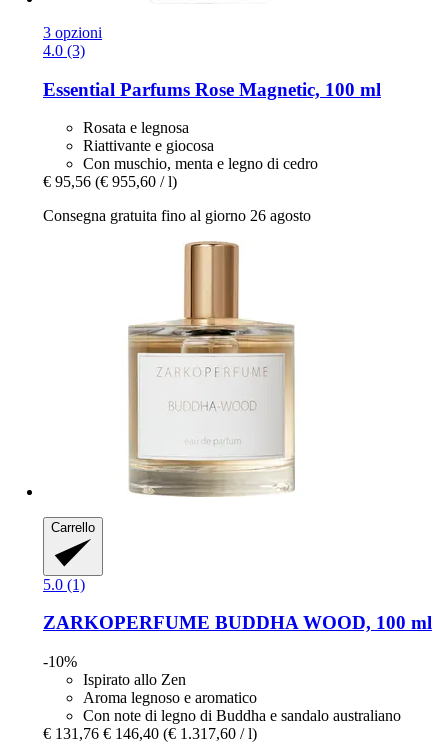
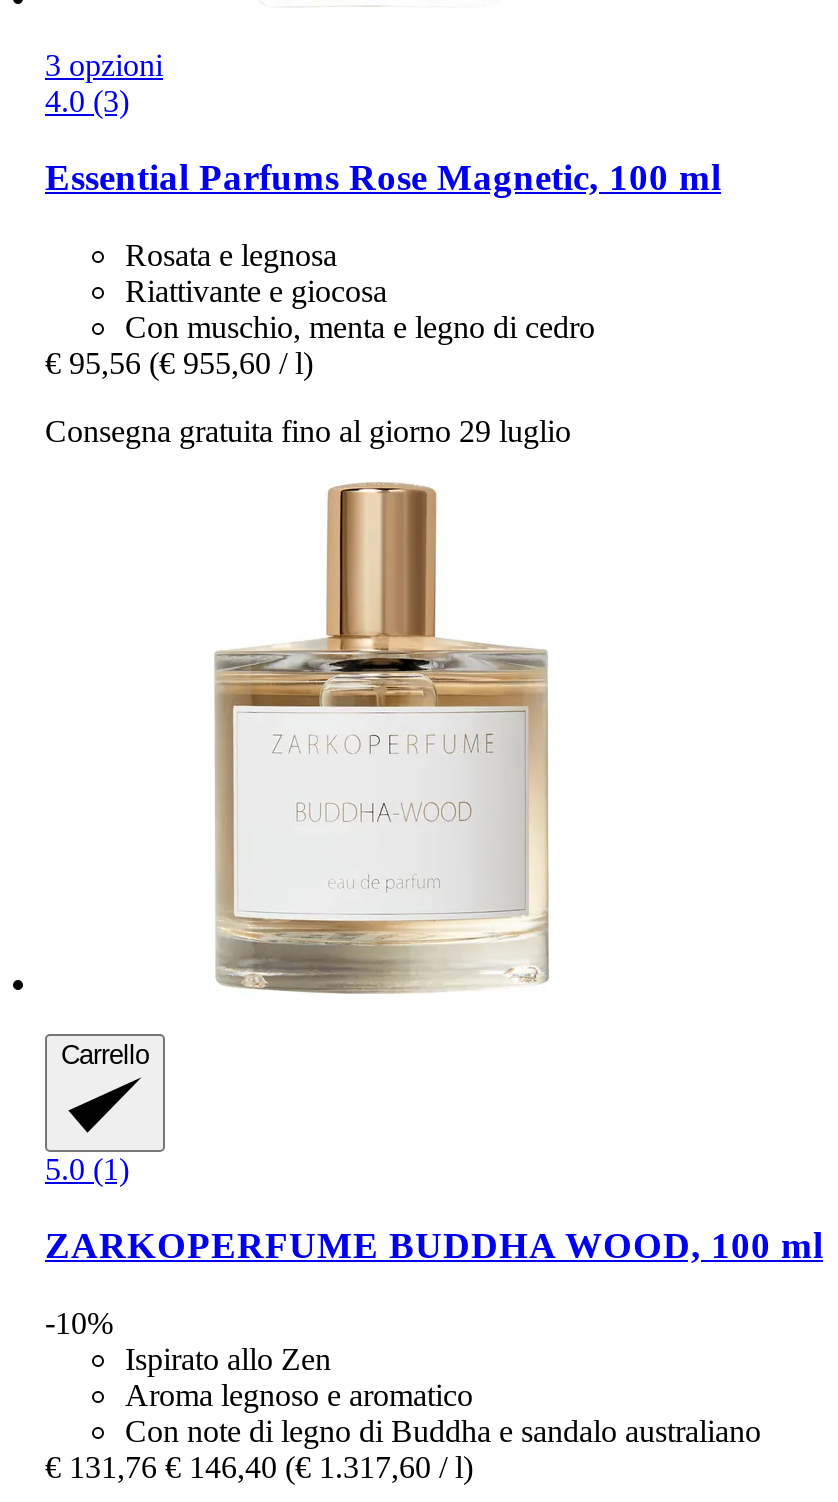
- Consegna gratuita fino al giorno 26 agosto
+ Consegna gratuita fino al giorno 29 luglio
